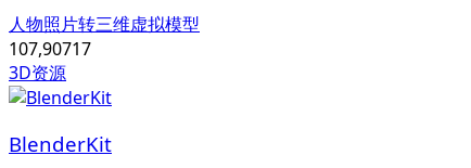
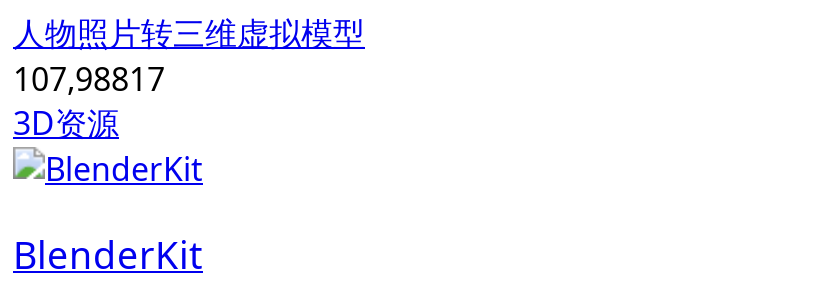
- 107,90717
+ 107,98817
